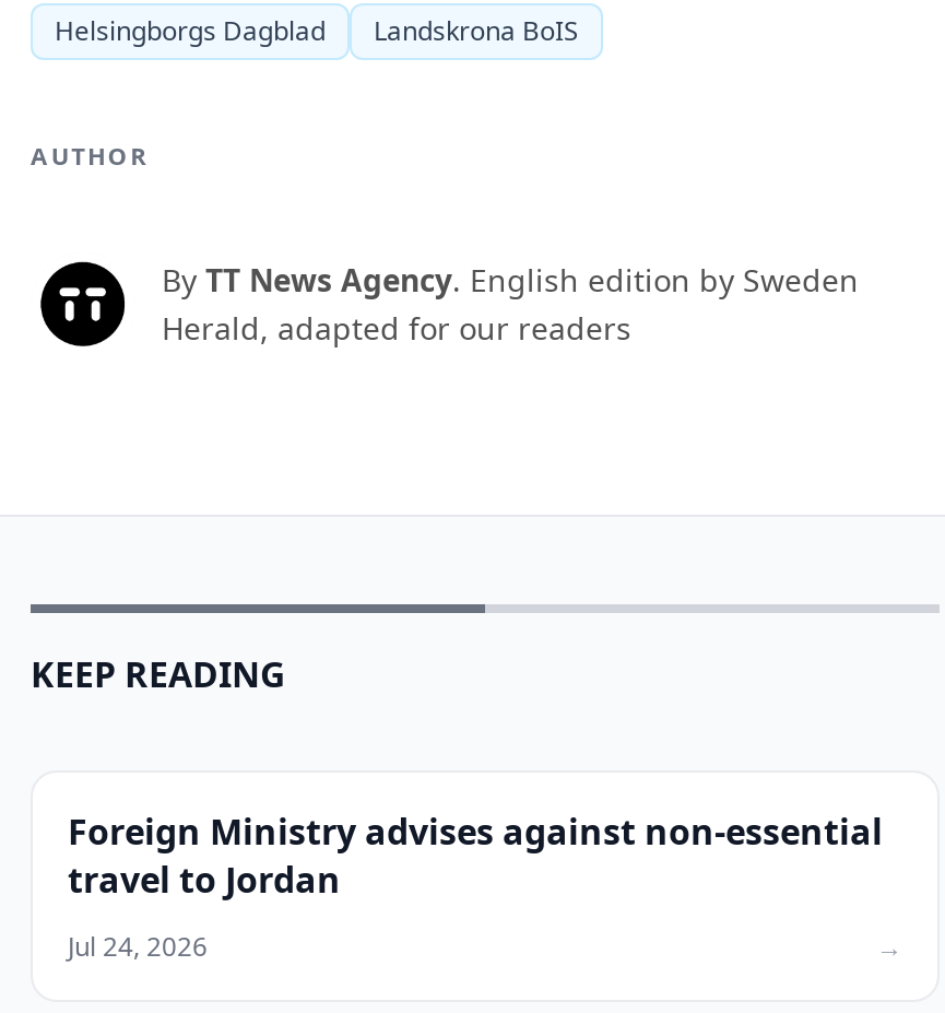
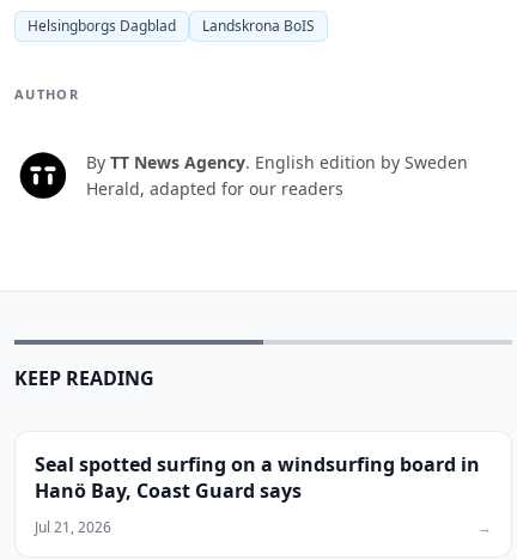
- Foreign Ministry advises against non-essential
- travel to Jordan
+ Seal spotted surfing on a windsurfing board in
+ Hanö Bay, Coast Guard says

- Jul 24, 2026
+ Jul 21, 2026
